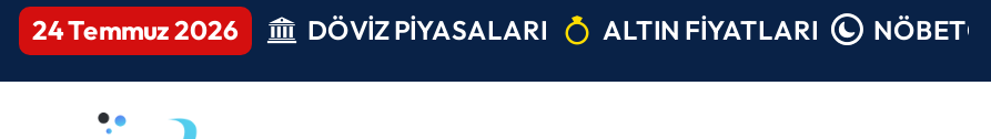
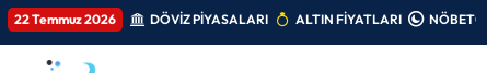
- 24 Temmuz 2026
+ 22 Temmuz 2026
